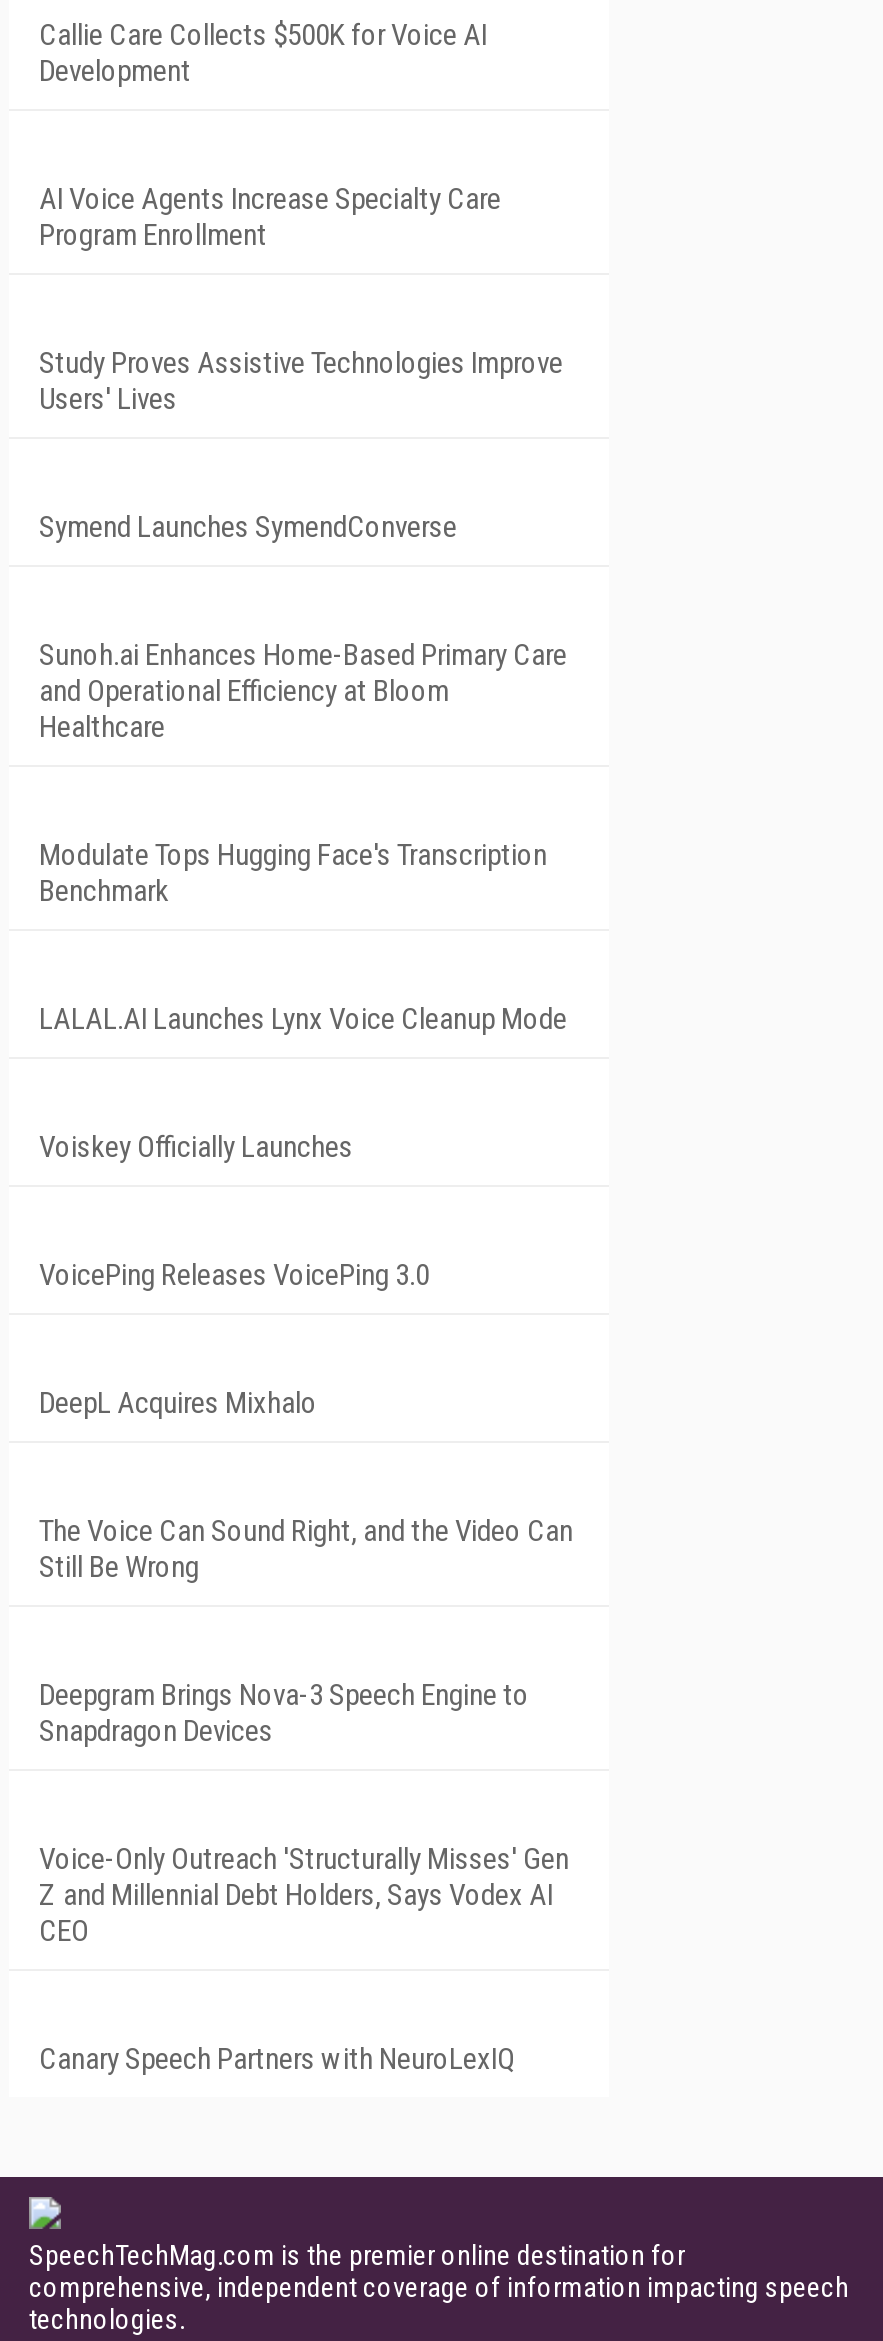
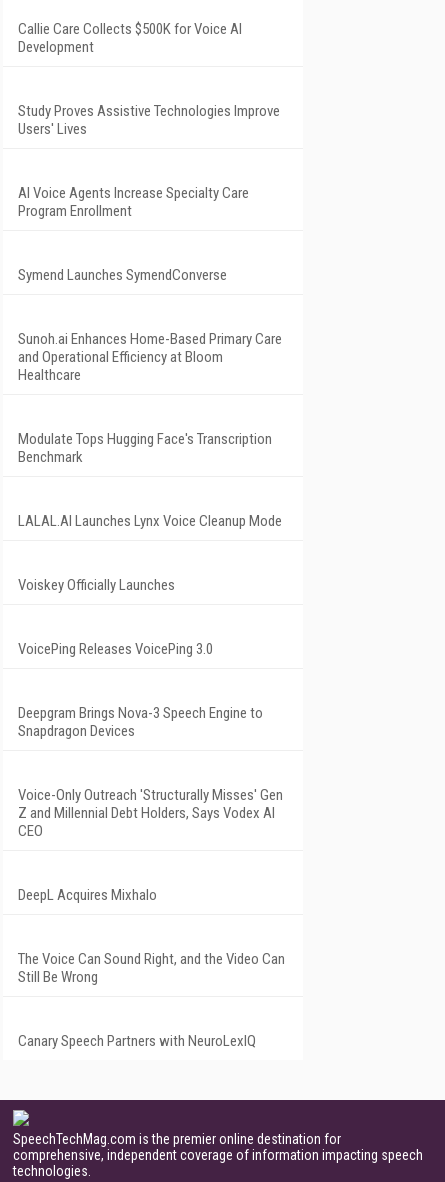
moved down: AI Voice Agents Increase Specialty Care | Program Enrollment

moved up: Study Proves Assistive Technologies Improve | Users' Lives

moved down: DeepL Acquires Mixhalo

moved down: The Voice Can Sound Right, and the Video Can | Still Be Wrong

moved up: Deepgram Brings Nova-3 Speech Engine to | Snapdragon Devices | Voice-Only Outreach 'Structurally Misses' Gen | Z and Millennial Debt Holders, Says Vodex AI | CEO
